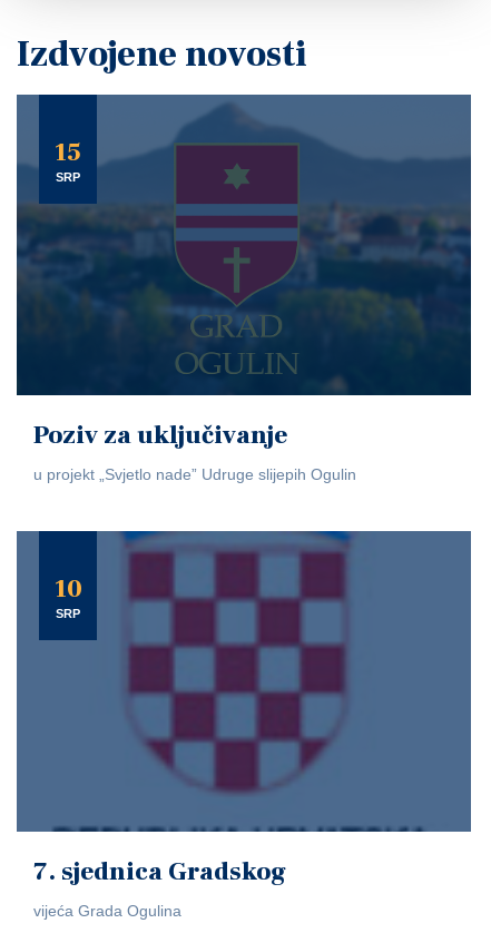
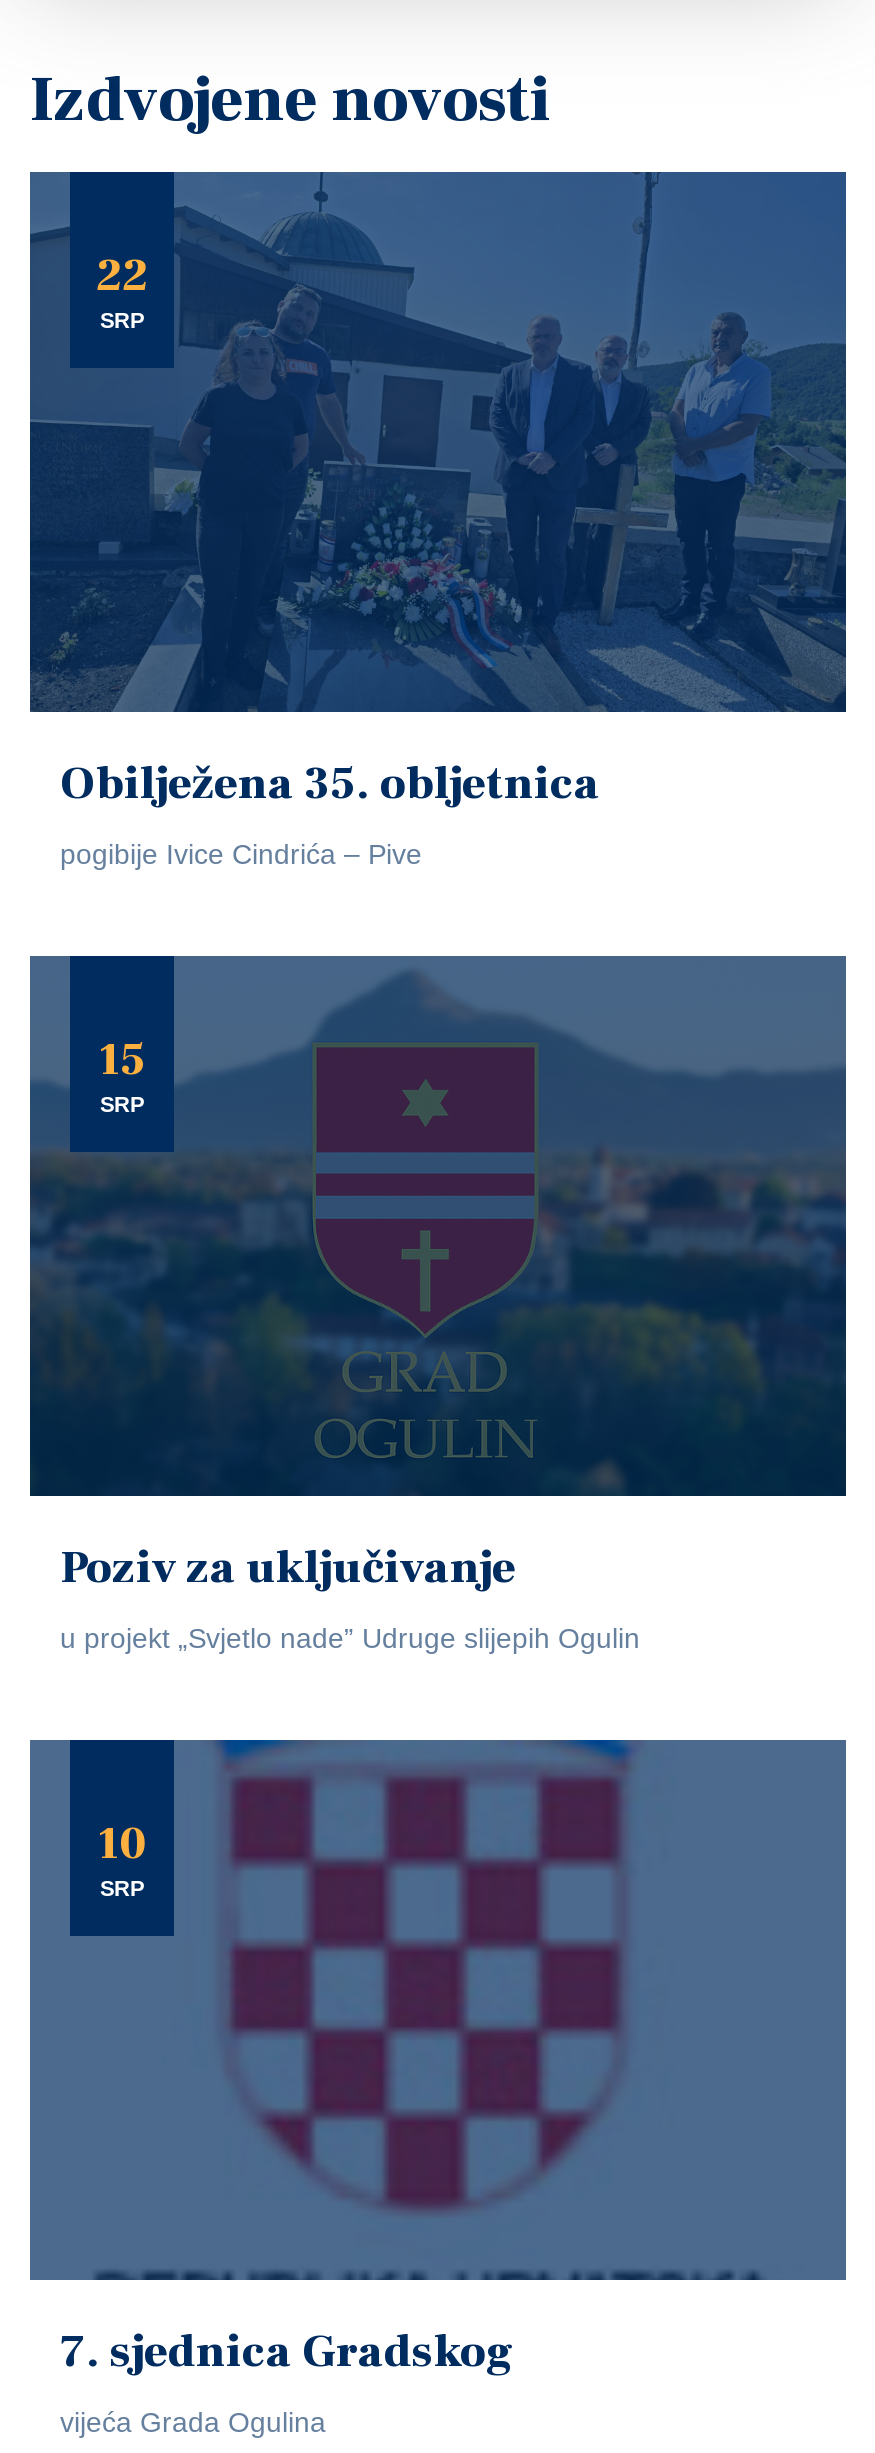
+ [image]
+ 22
+ SRP

+ Obilježena 35. obljetnica
+ pogibije Ivice Cindrića – Pive
